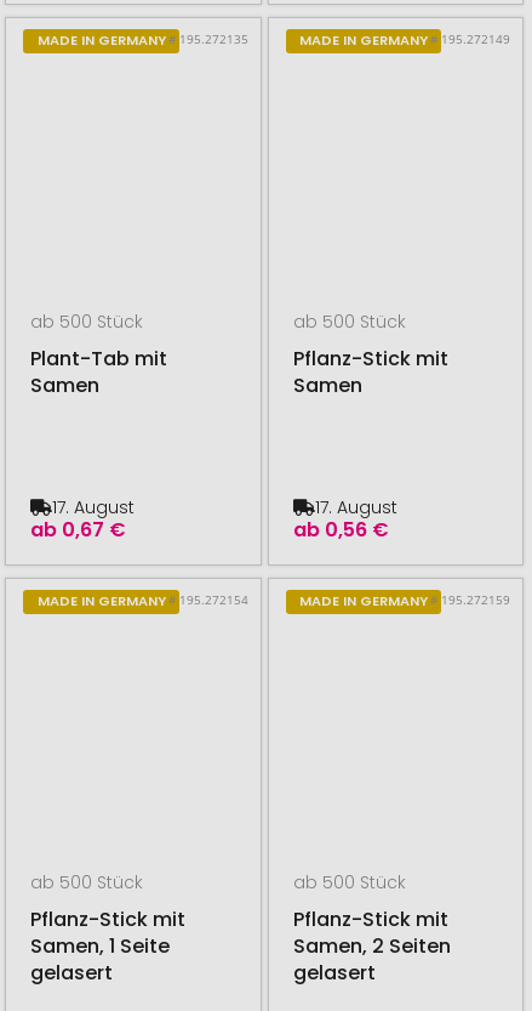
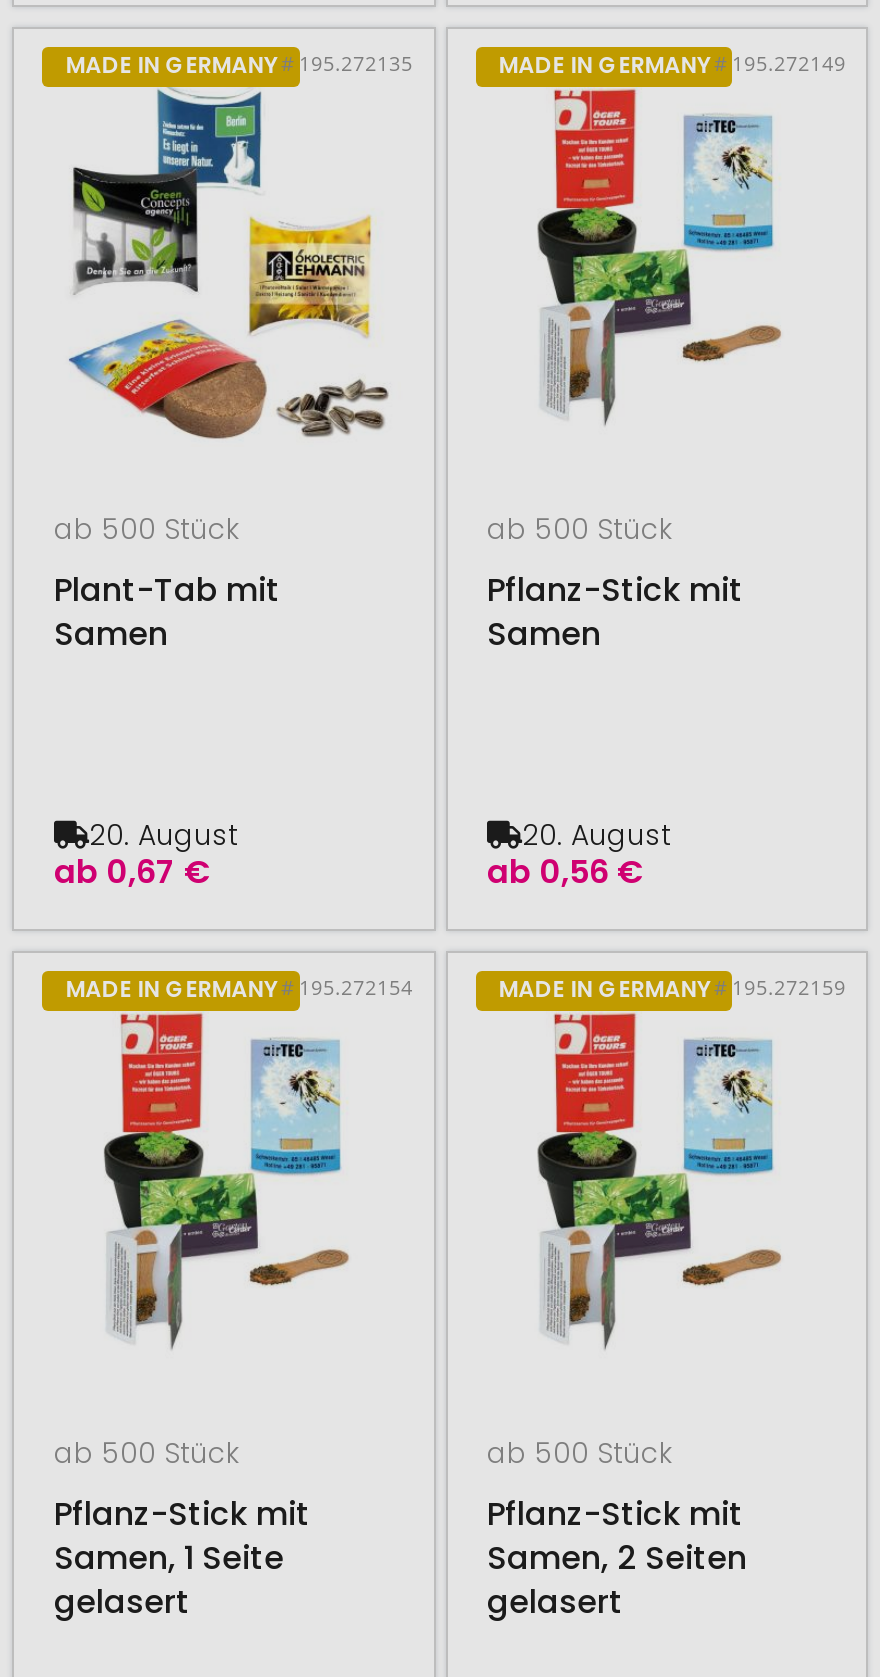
+ [image]

+ [image]

- 17. August
+ 20. August

- 17. August
+ 20. August

+ [image]

+ [image]
